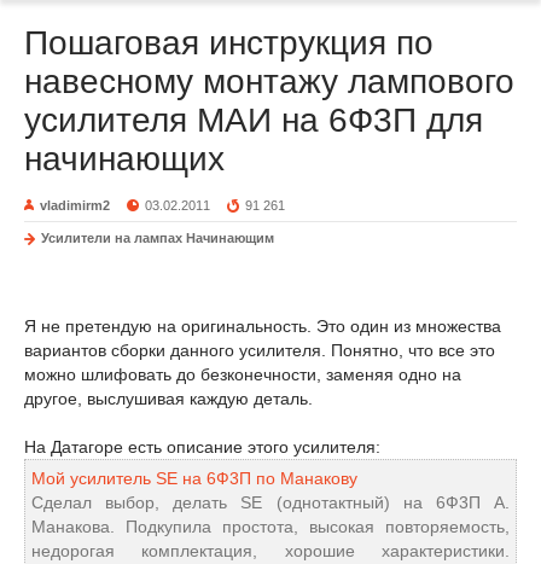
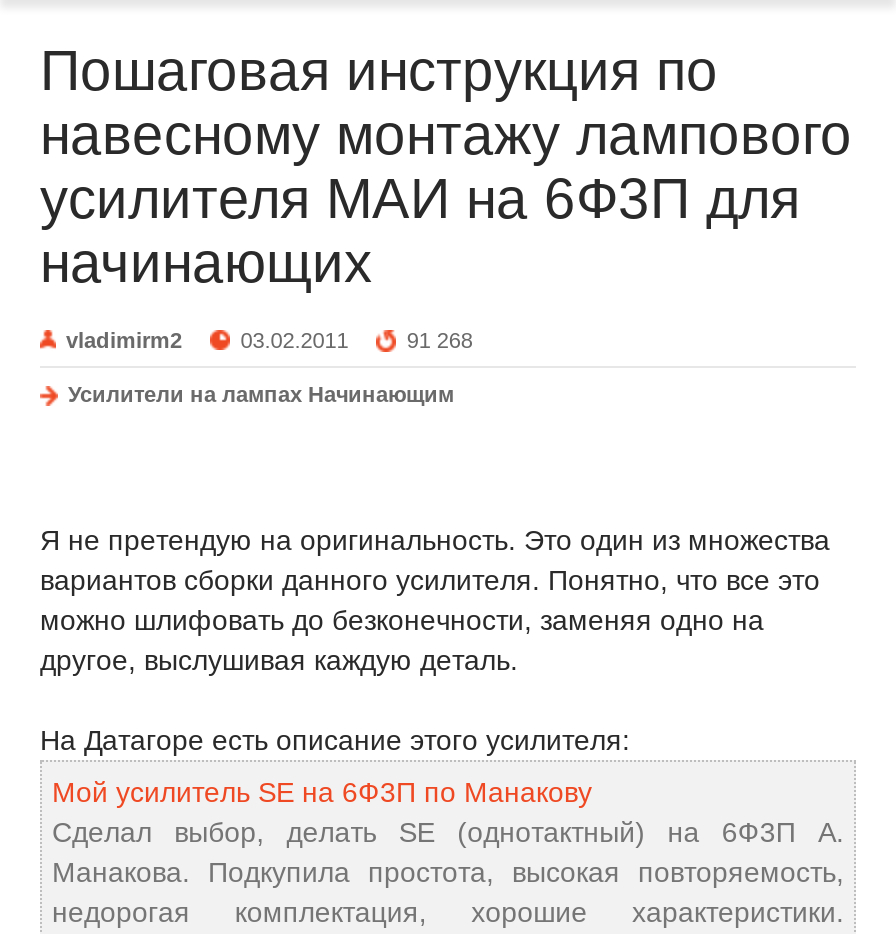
- 91 261
+ 91 268
